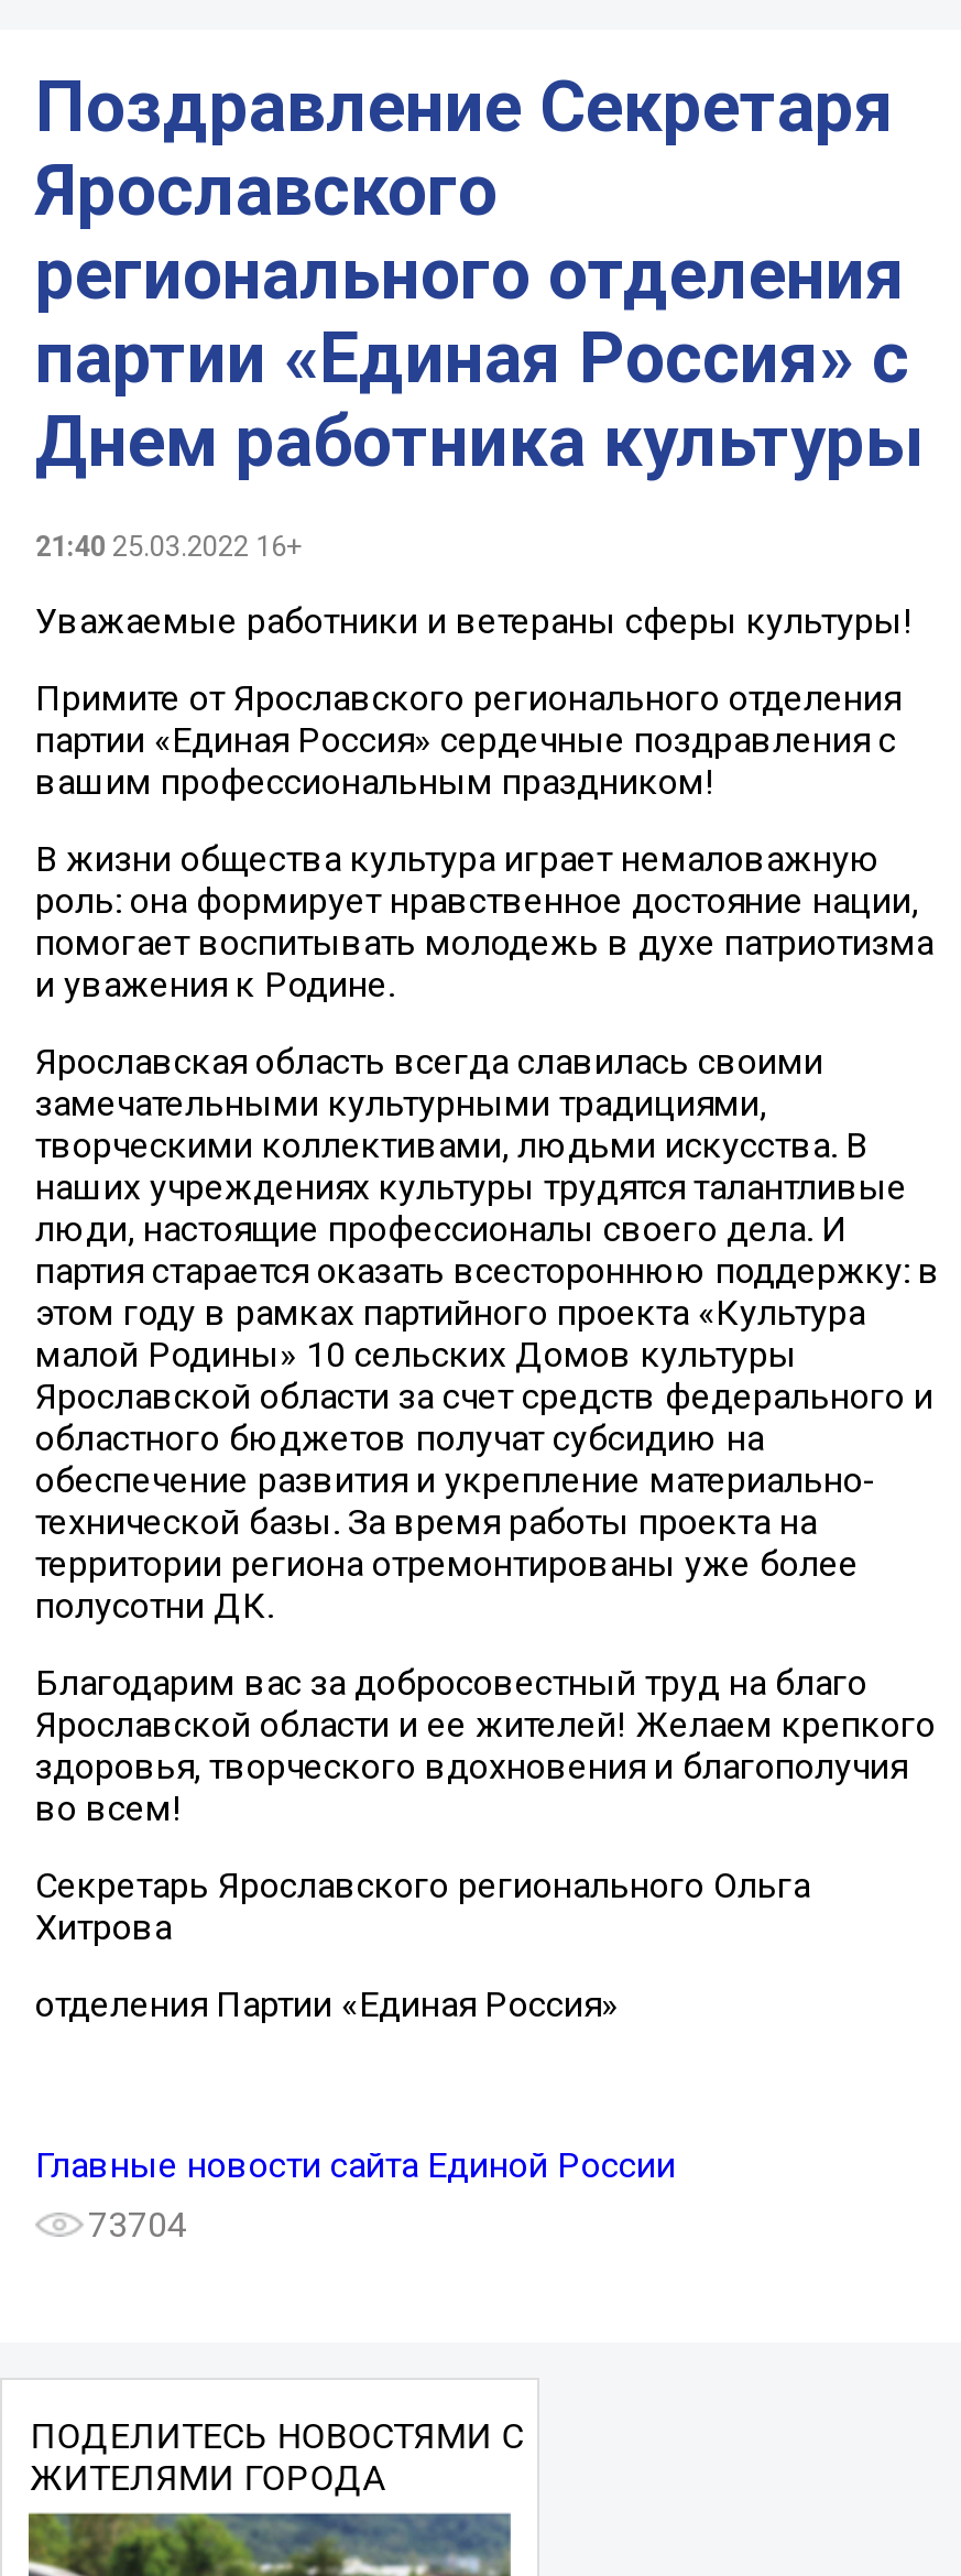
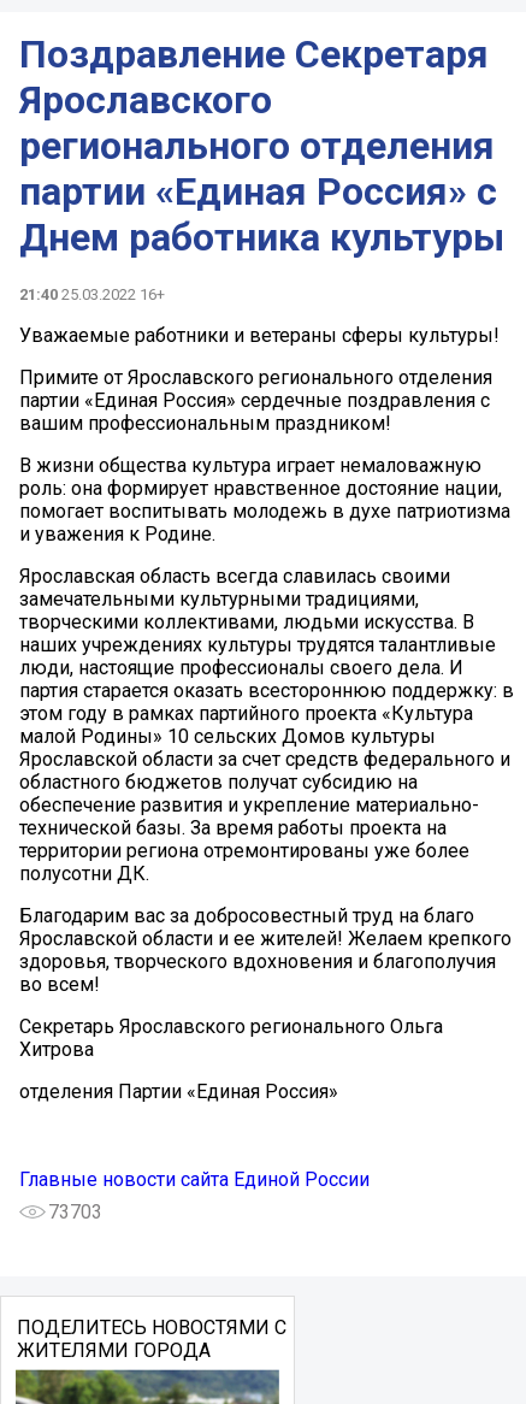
- 73704
+ 73703
